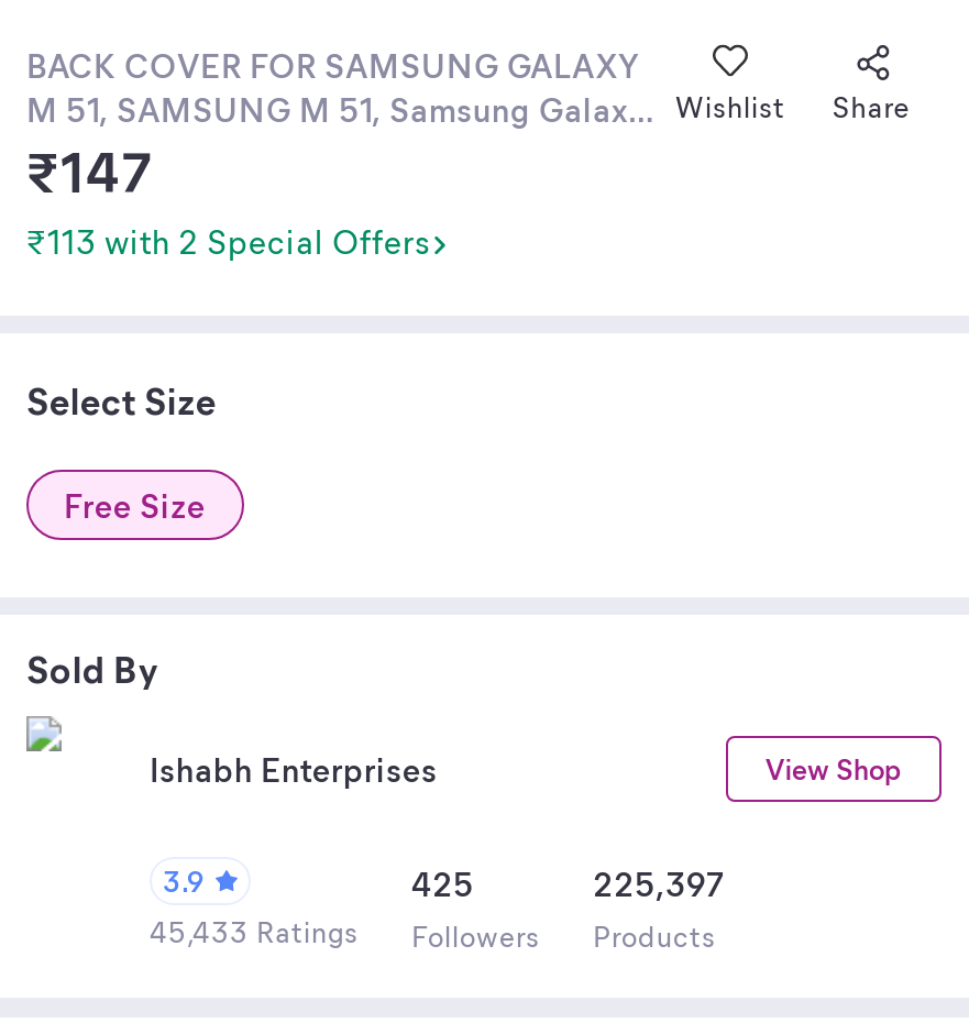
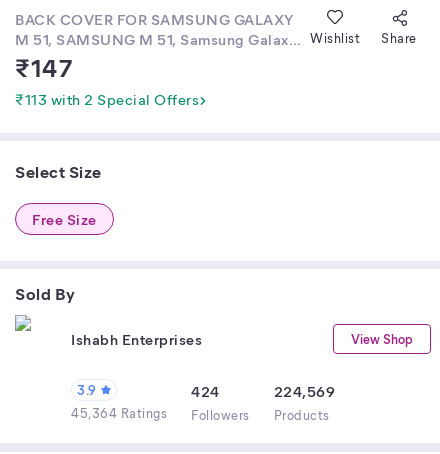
- 425
+ 424

- 225,397
+ 224,569

- 45,433 Ratings Followers Products
+ 45,364 Ratings Followers Products
